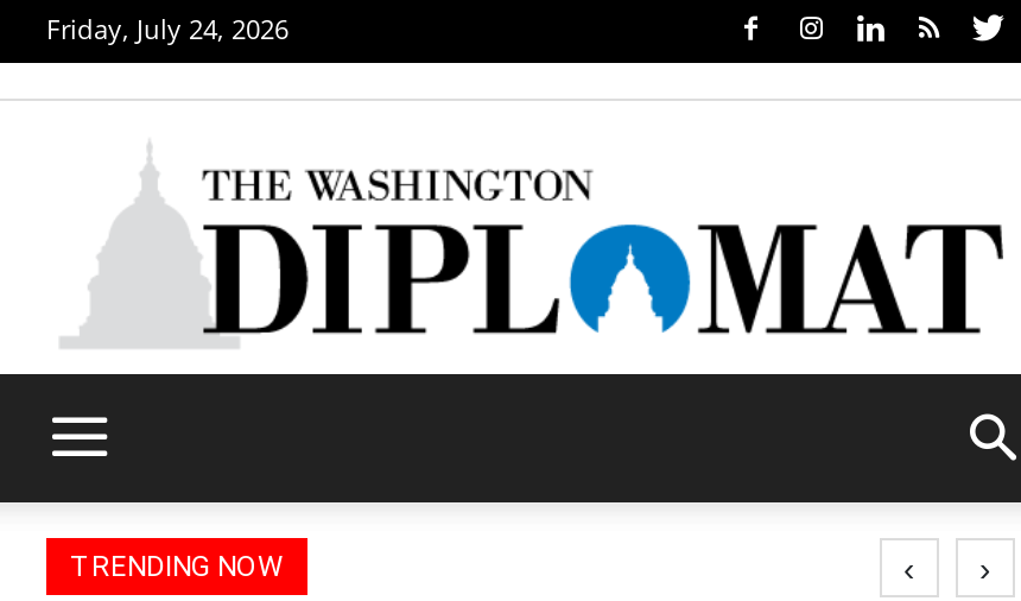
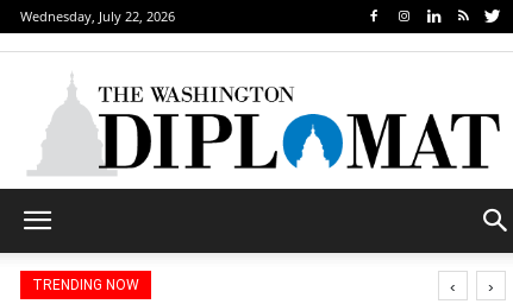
- Friday, July 24, 2026
+ Wednesday, July 22, 2026
